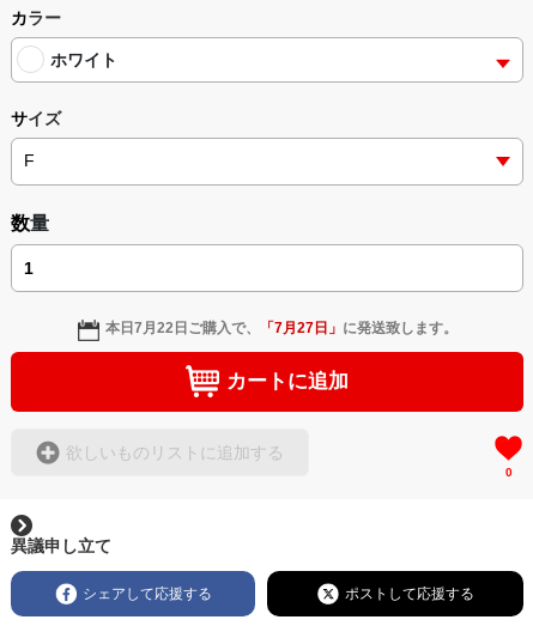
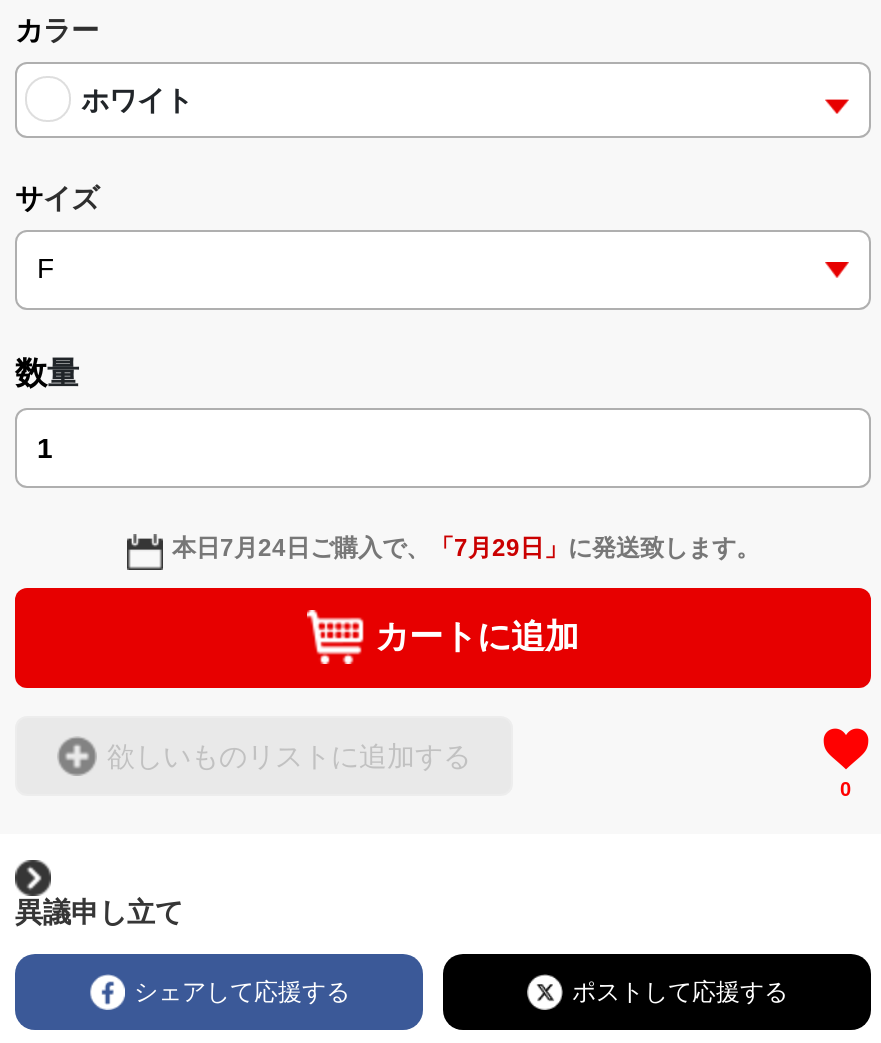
- 本日7月22日ご購入で、「7月27日」に発送致します。
+ 本日7月24日ご購入で、「7月29日」に発送致します。
